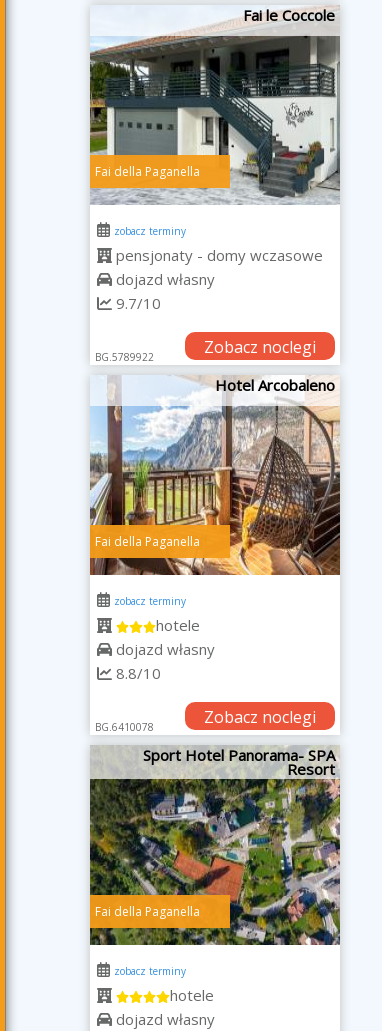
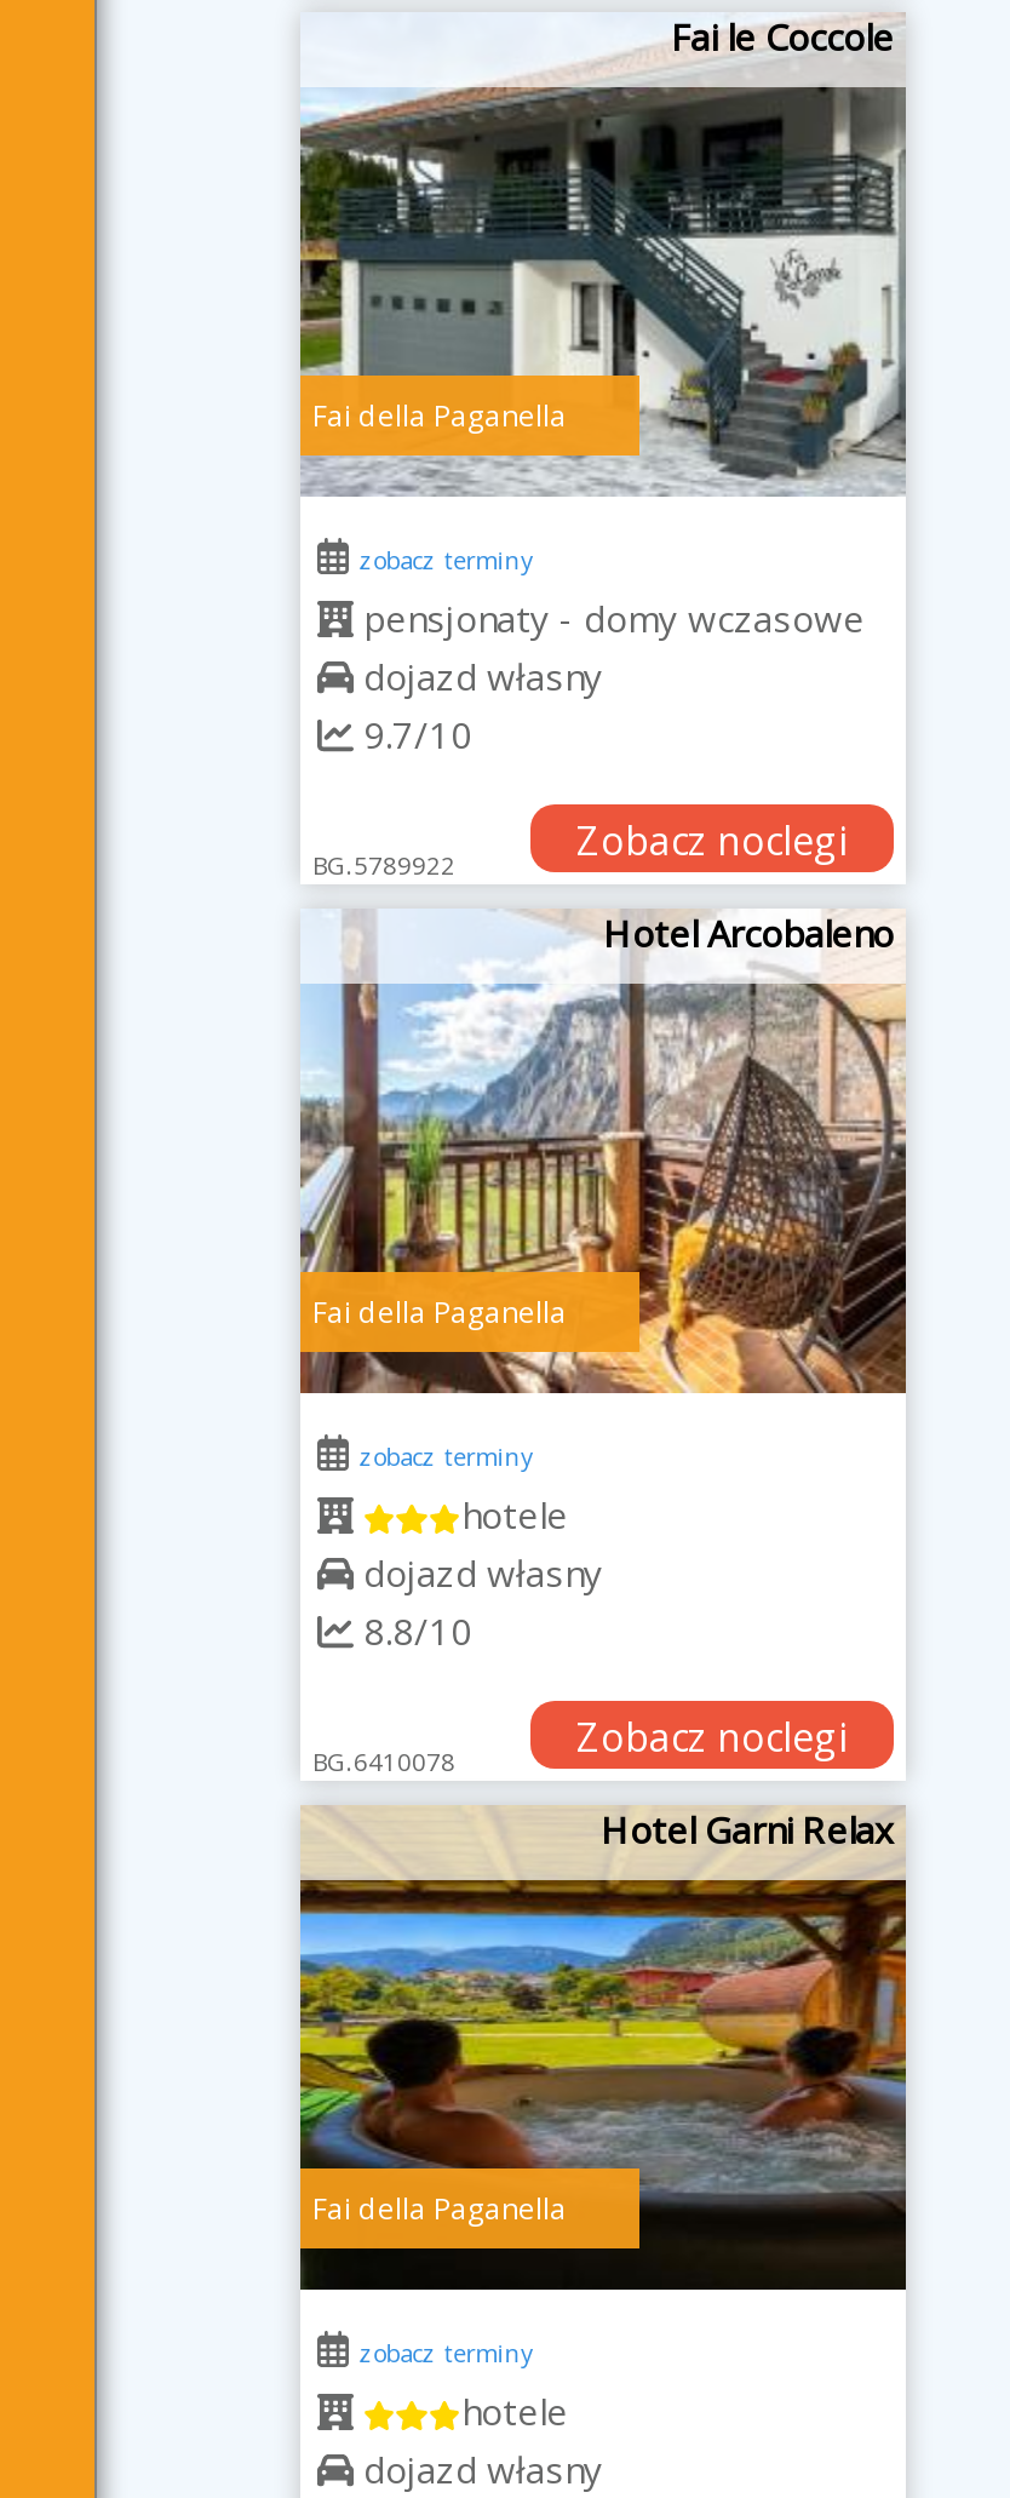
- [image]
- Sport Hotel Panorama- SPA
- Resort
+ [image]
+ Hotel Garni Relax
